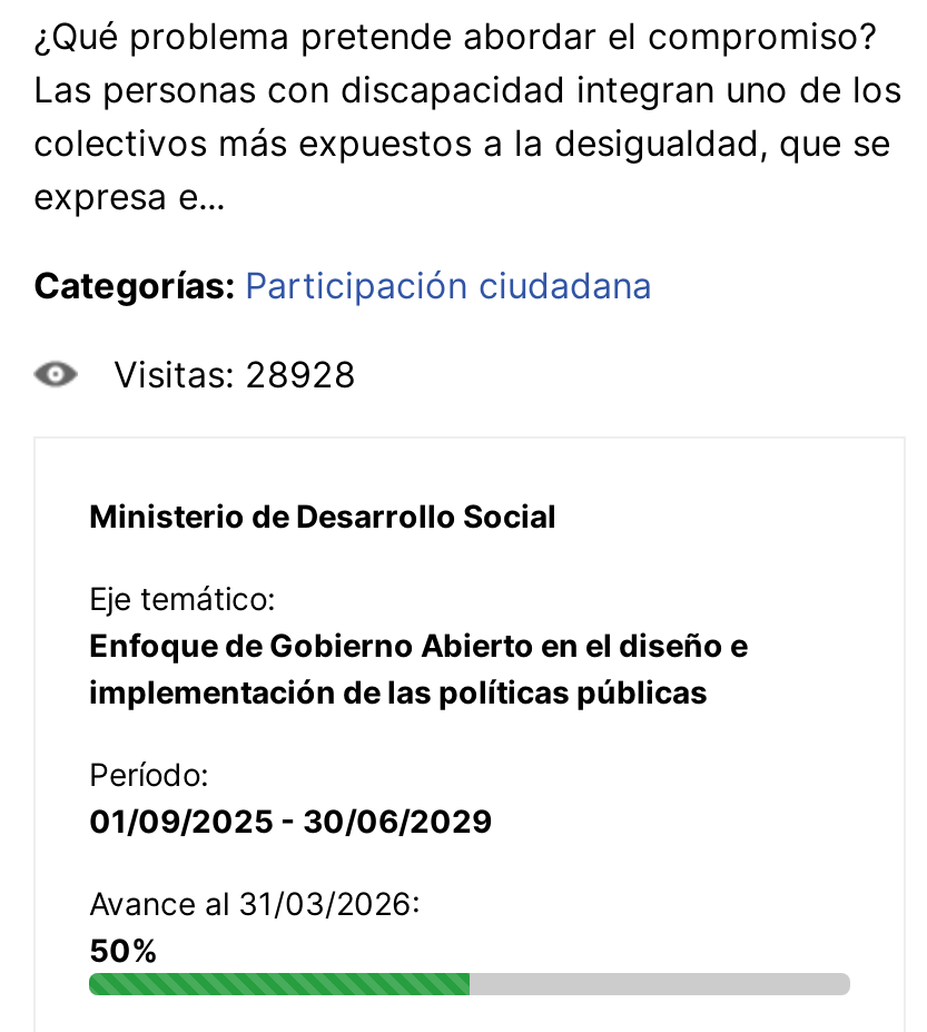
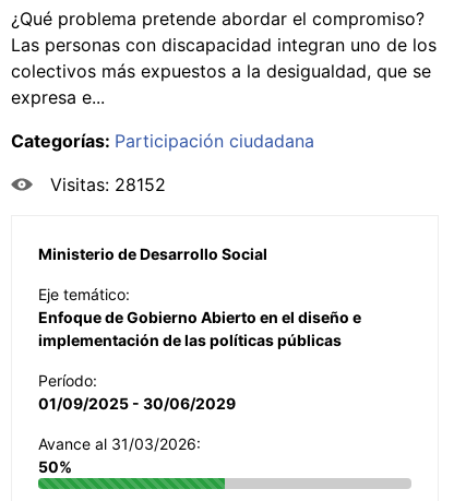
- Visitas: 28928
+ Visitas: 28152
